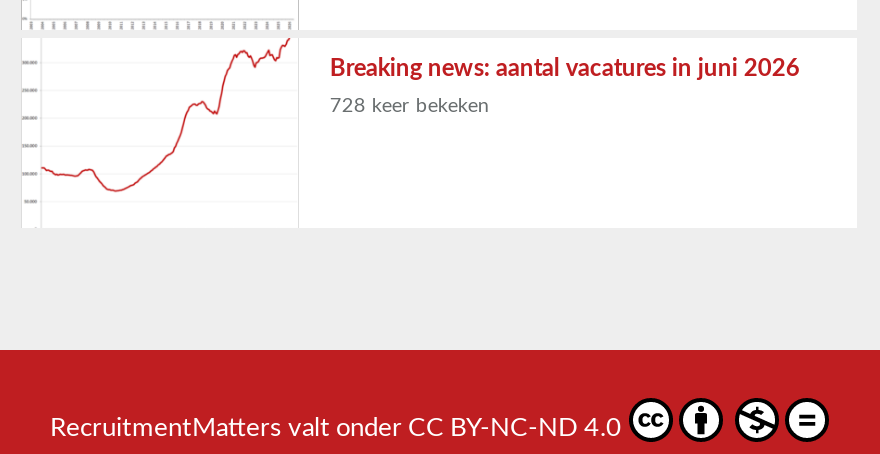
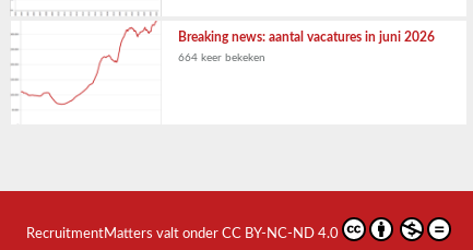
- 728 keer bekeken
+ 664 keer bekeken
